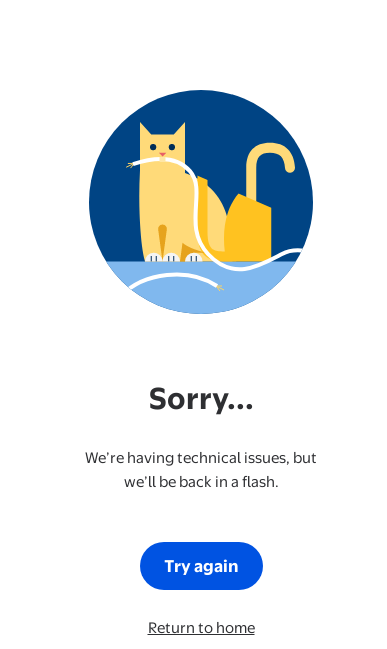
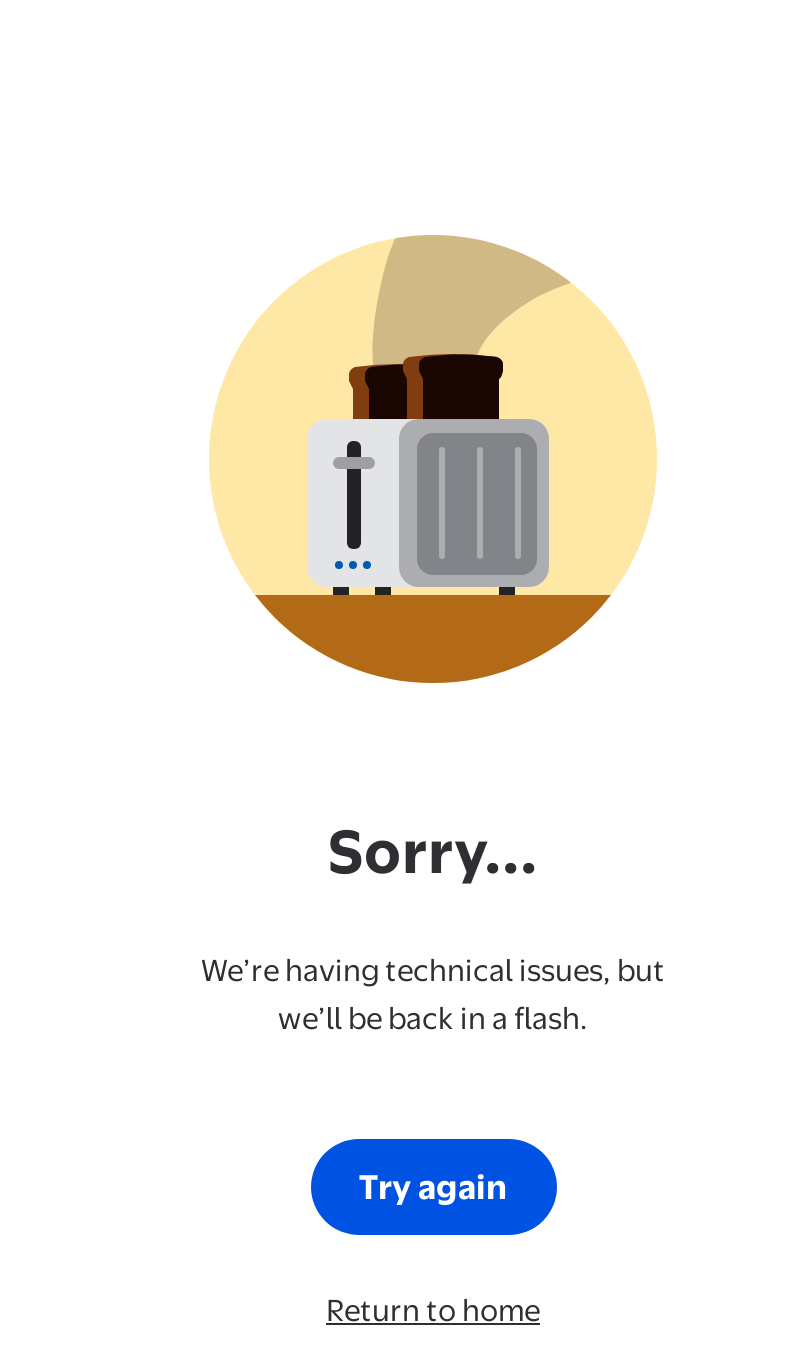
- [image]
+ [image]
